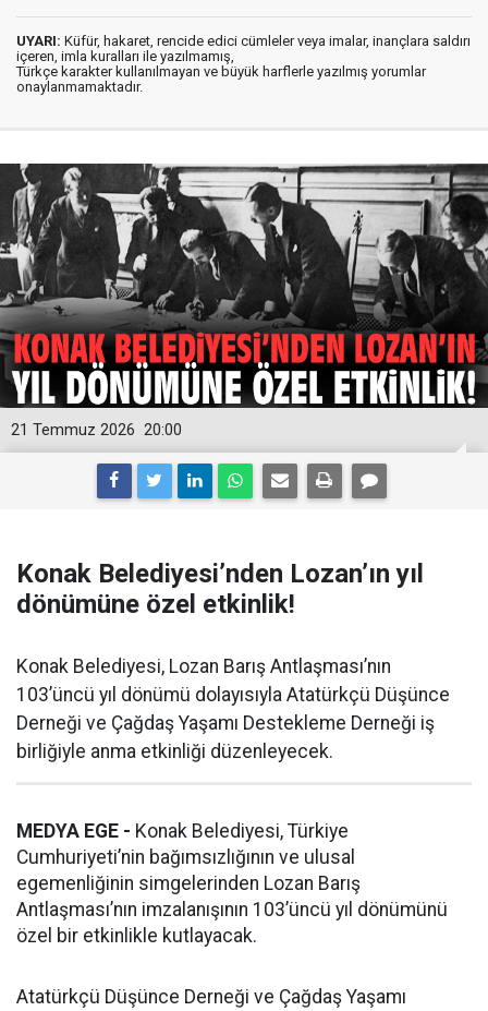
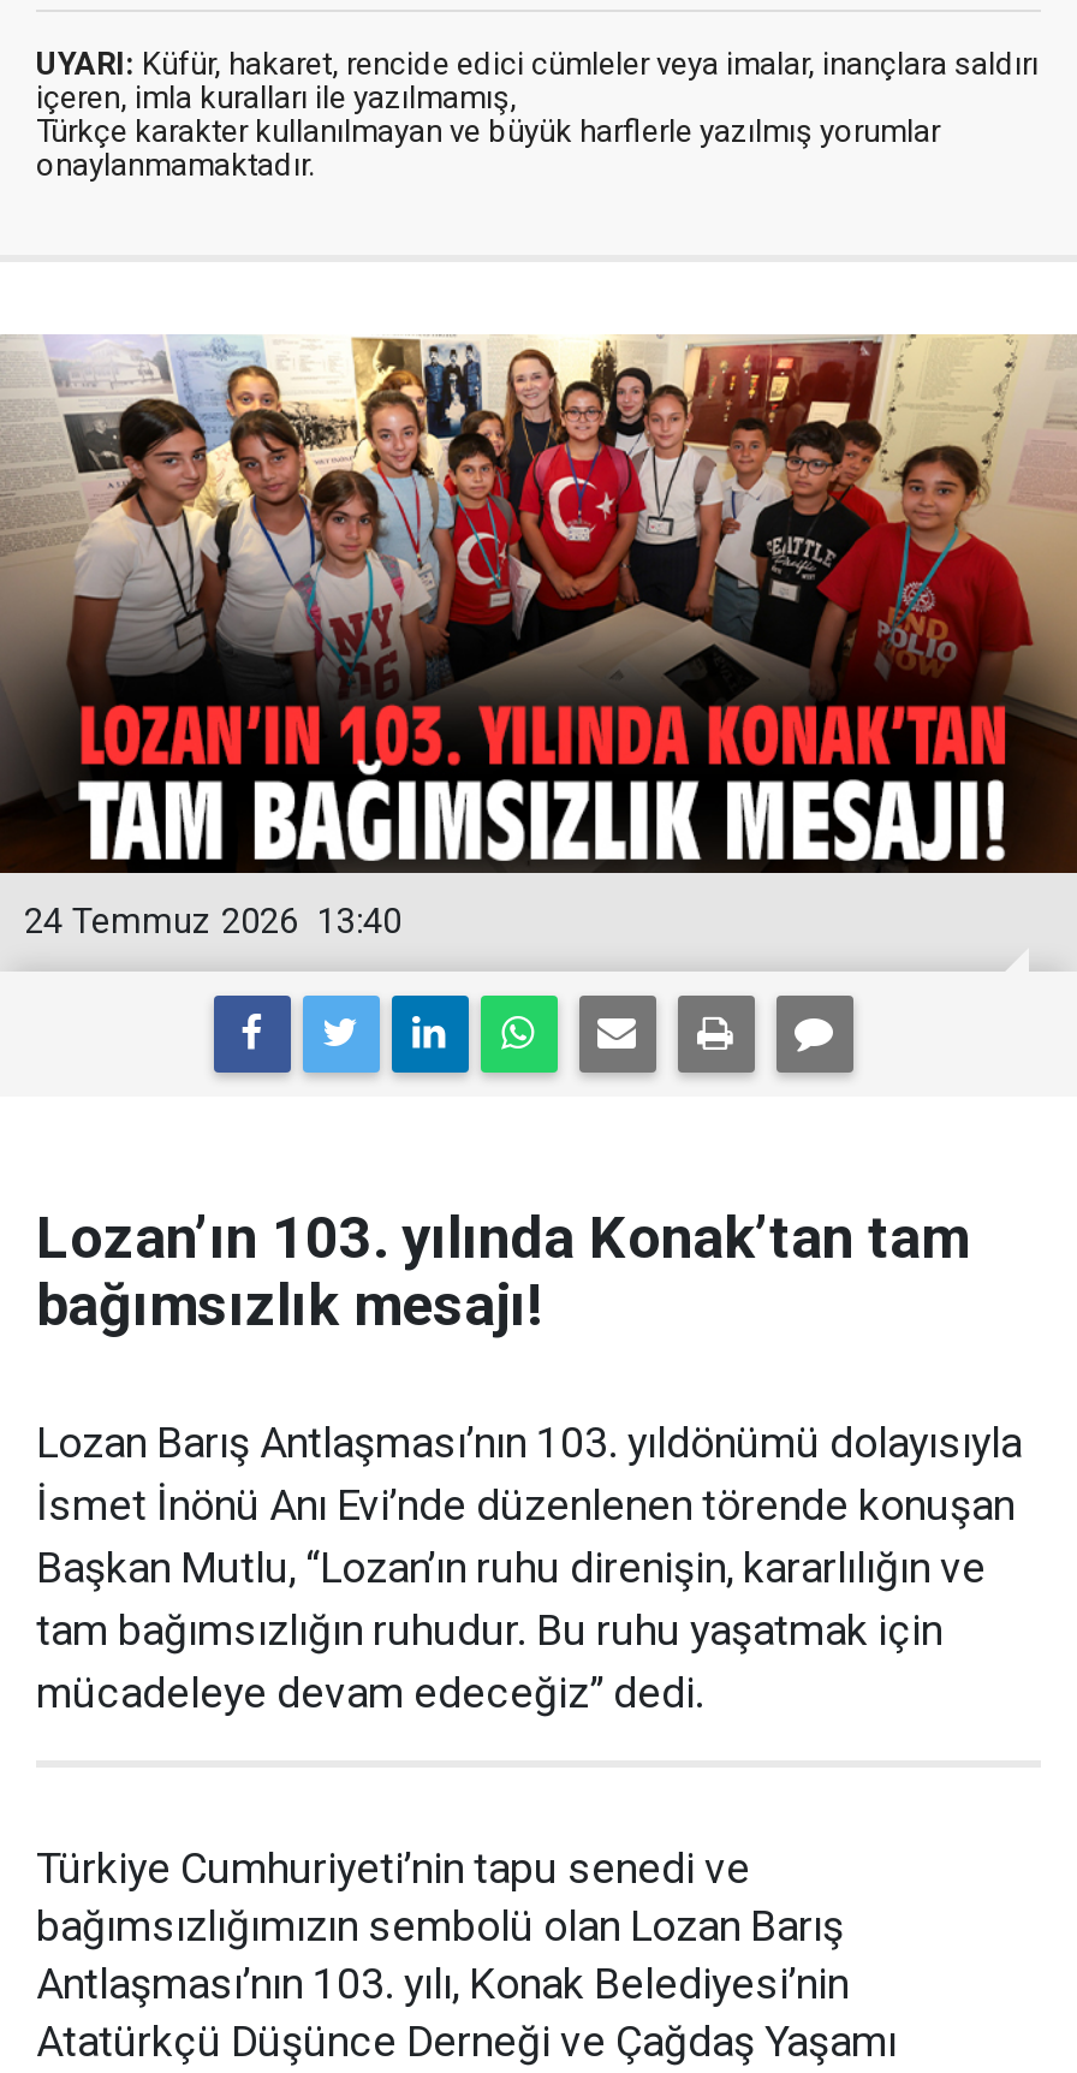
- [image]
- 20:00
- 21 Temmuz 2026
+ [image]
+ 13:40
+ 24 Temmuz 2026

- Konak Belediyesi’nden Lozan’ın yıl
- dönümüne özel etkinlik!
+ Lozan’ın 103. yılında Konak’tan tam
+ bağımsızlık mesajı!

- Konak Belediyesi, Lozan Barış Antlaşması’nın
- 103’üncü yıl dönümü dolayısıyla Atatürkçü Düşünce
- Derneği ve Çağdaş Yaşamı Destekleme Derneği iş
- birliğiyle anma etkinliği düzenleyecek.
+ Lozan Barış Antlaşması’nın 103. yıldönümü dolayısıyla
+ İsmet İnönü Anı Evi’nde düzenlenen törende konuşan
+ Başkan Mutlu, “Lozan’ın ruhu direnişin, kararlılığın ve
+ tam bağımsızlığın ruhudur. Bu ruhu yaşatmak için
+ mücadeleye devam edeceğiz” dedi.

- MEDYA EGE - Konak Belediyesi, Türkiye
- Cumhuriyeti’nin bağımsızlığının ve ulusal
- egemenliğinin simgelerinden Lozan Barış
- Antlaşması’nın imzalanışının 103’üncü yıl dönümünü
- özel bir etkinlikle kutlayacak.
+ Türkiye Cumhuriyeti’nin tapu senedi ve
+ bağımsızlığımızın sembolü olan Lozan Barış
+ Antlaşması’nın 103. yılı, Konak Belediyesi’nin
